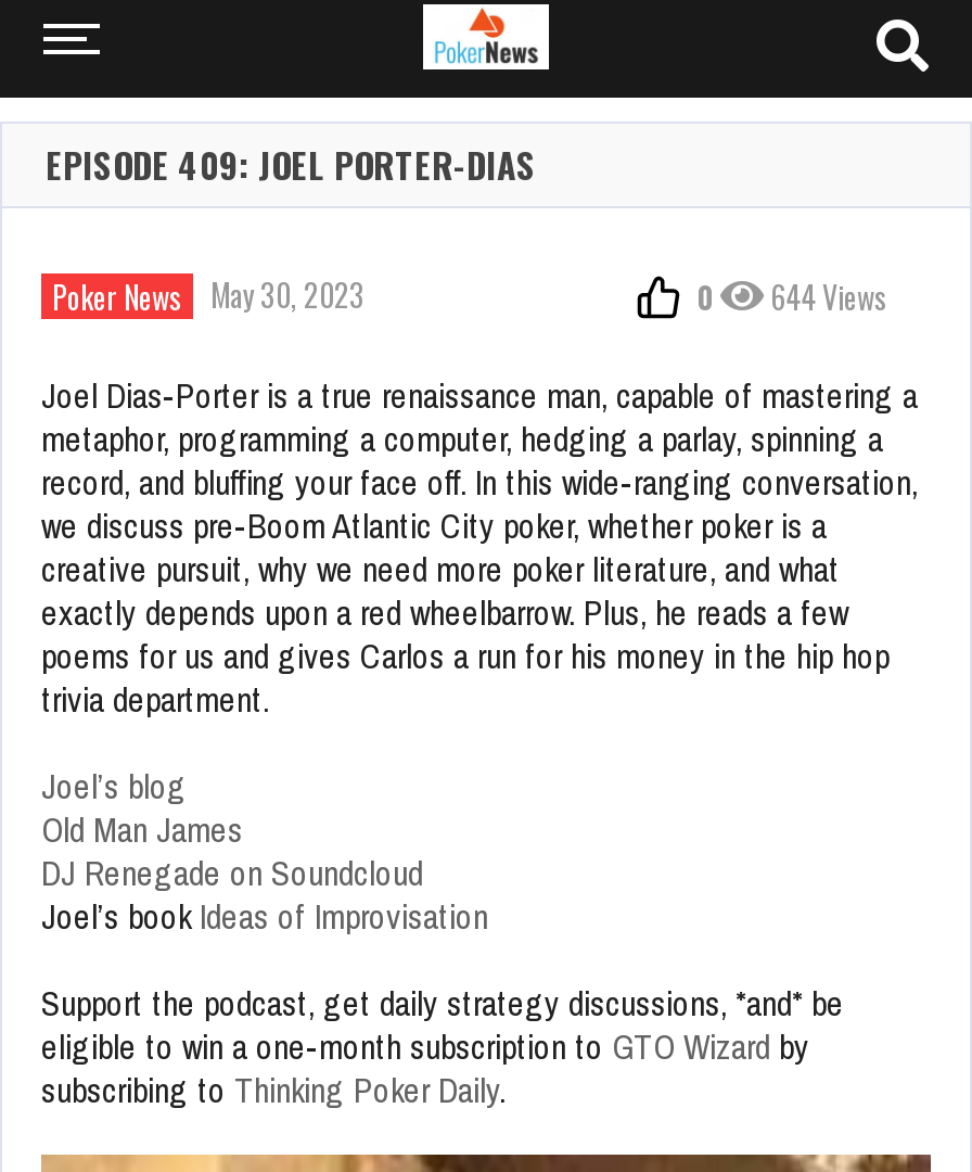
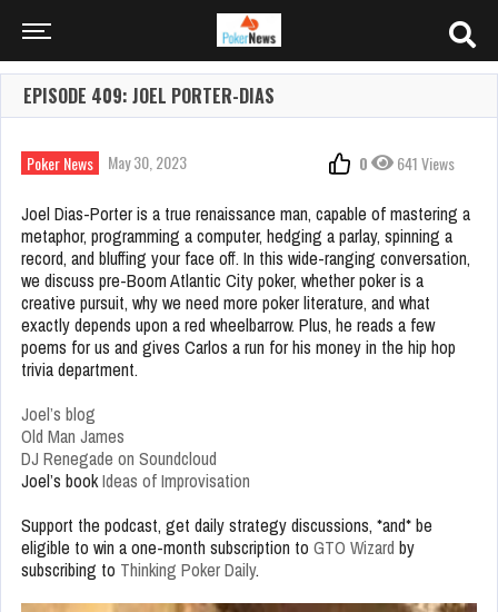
- 0 644 Views
+ 0 641 Views
